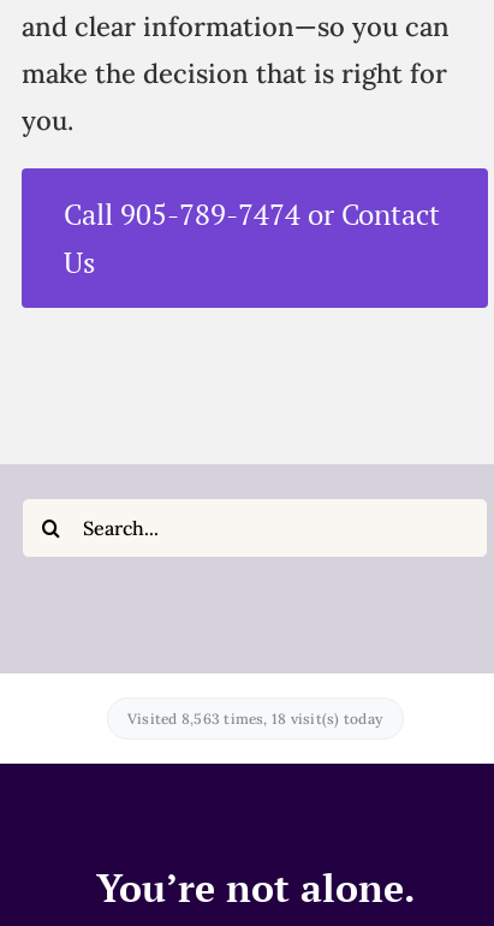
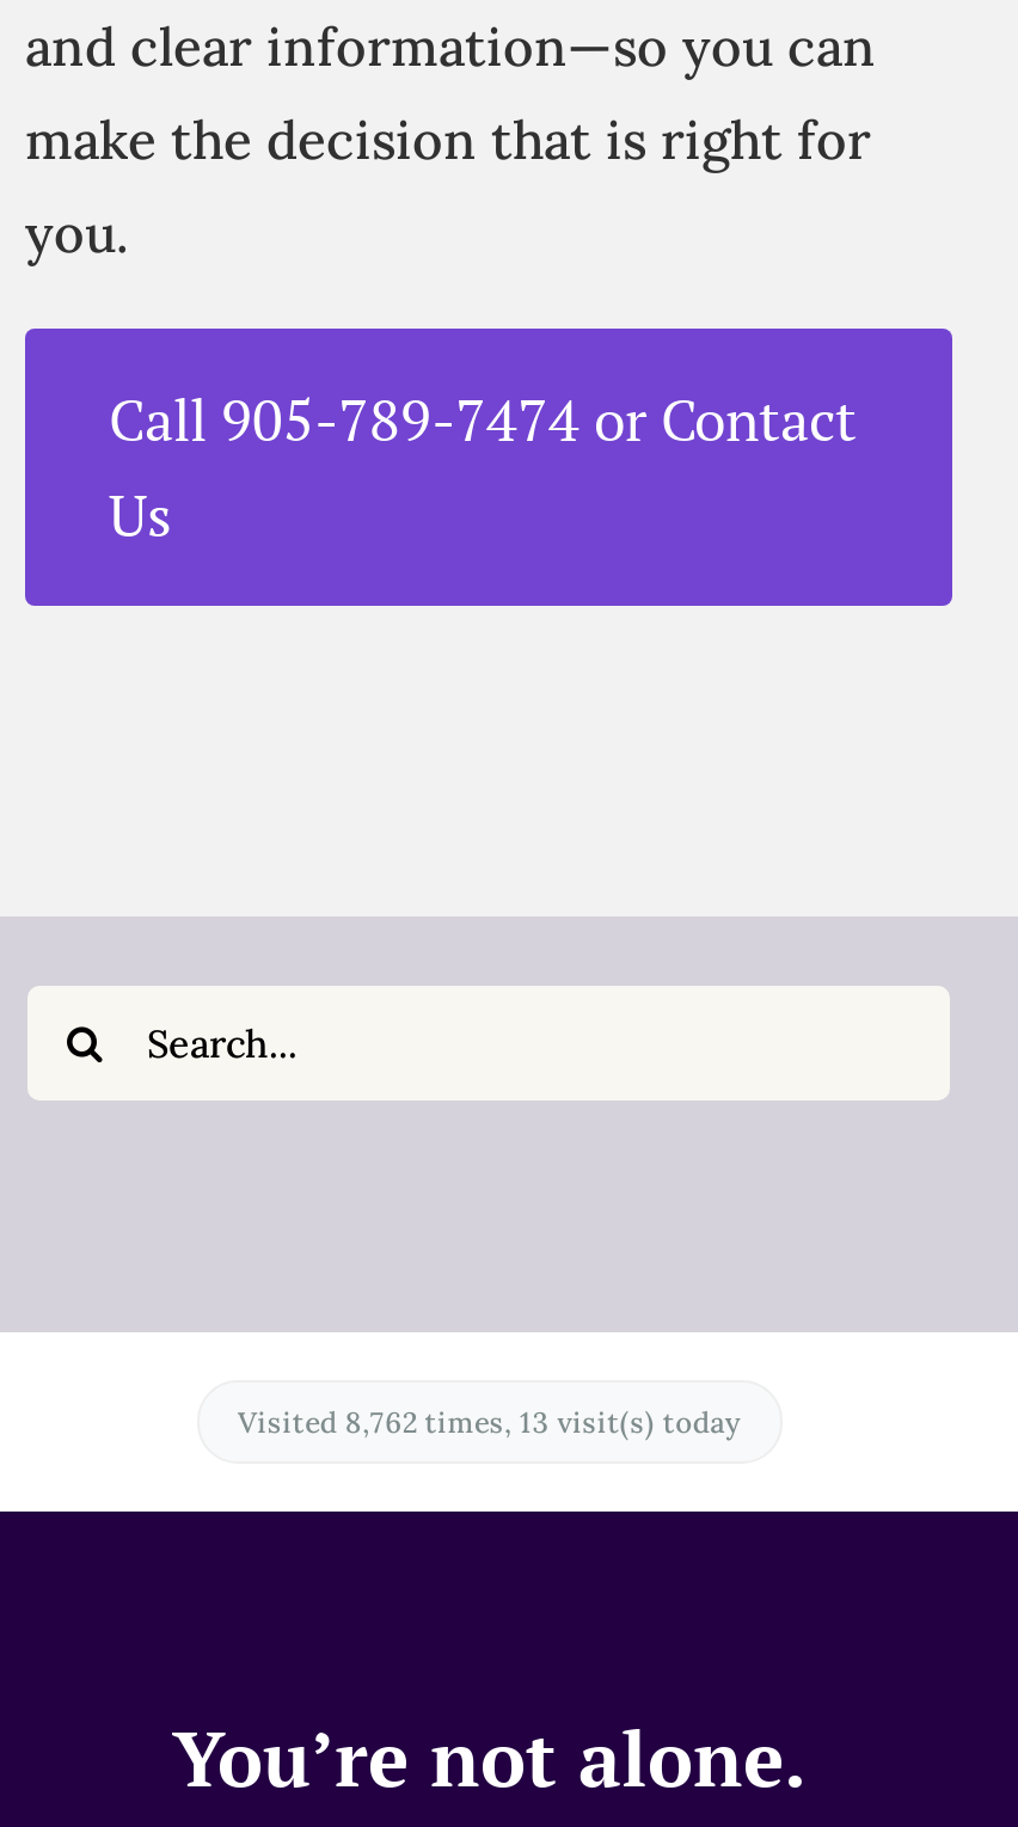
- Visited 8,563 times, 18 visit(s) today
+ Visited 8,762 times, 13 visit(s) today
